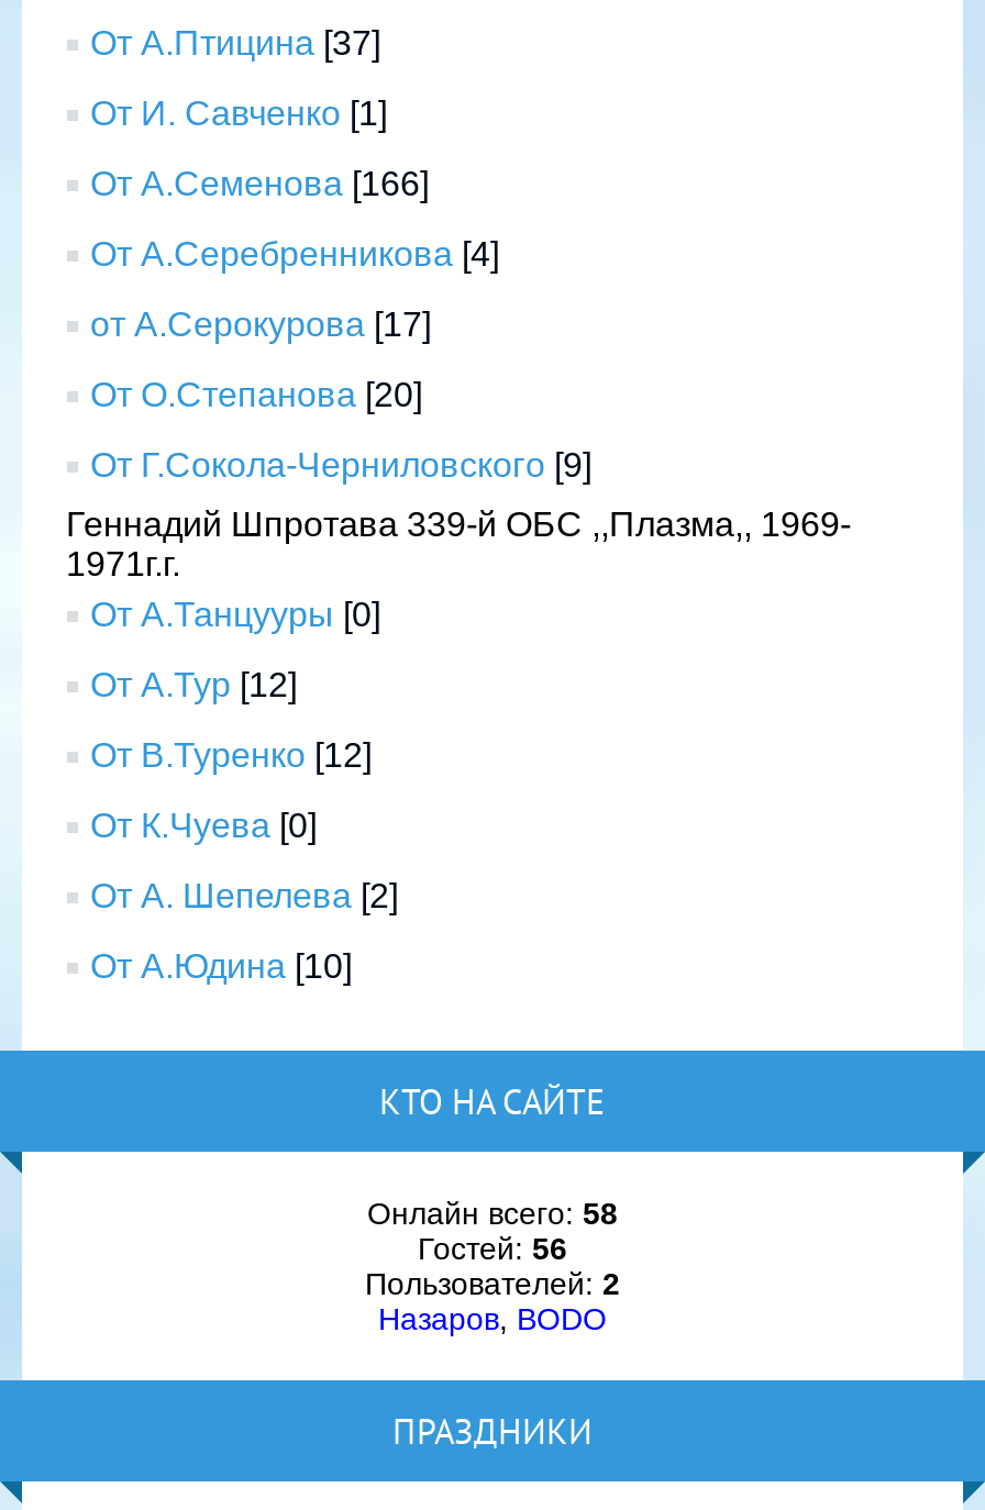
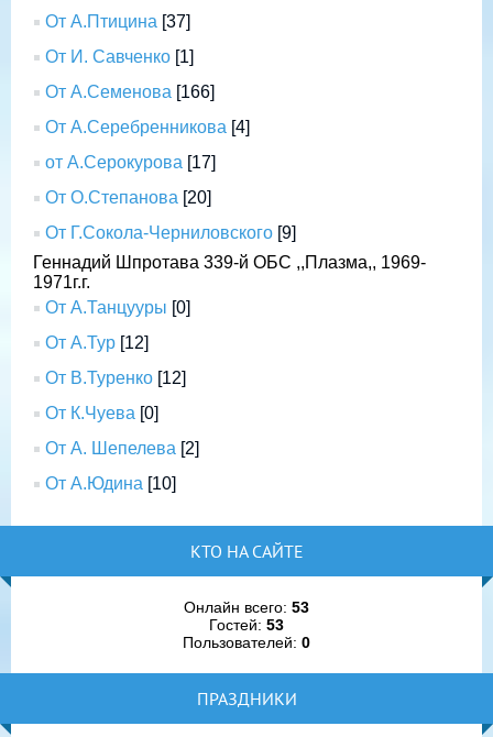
- Онлайн всего: 58
- Гостей: 56
- Пользователей: 2
- Назаров, BODO
+ Онлайн всего: 53
+ Гостей: 53
+ Пользователей: 0
